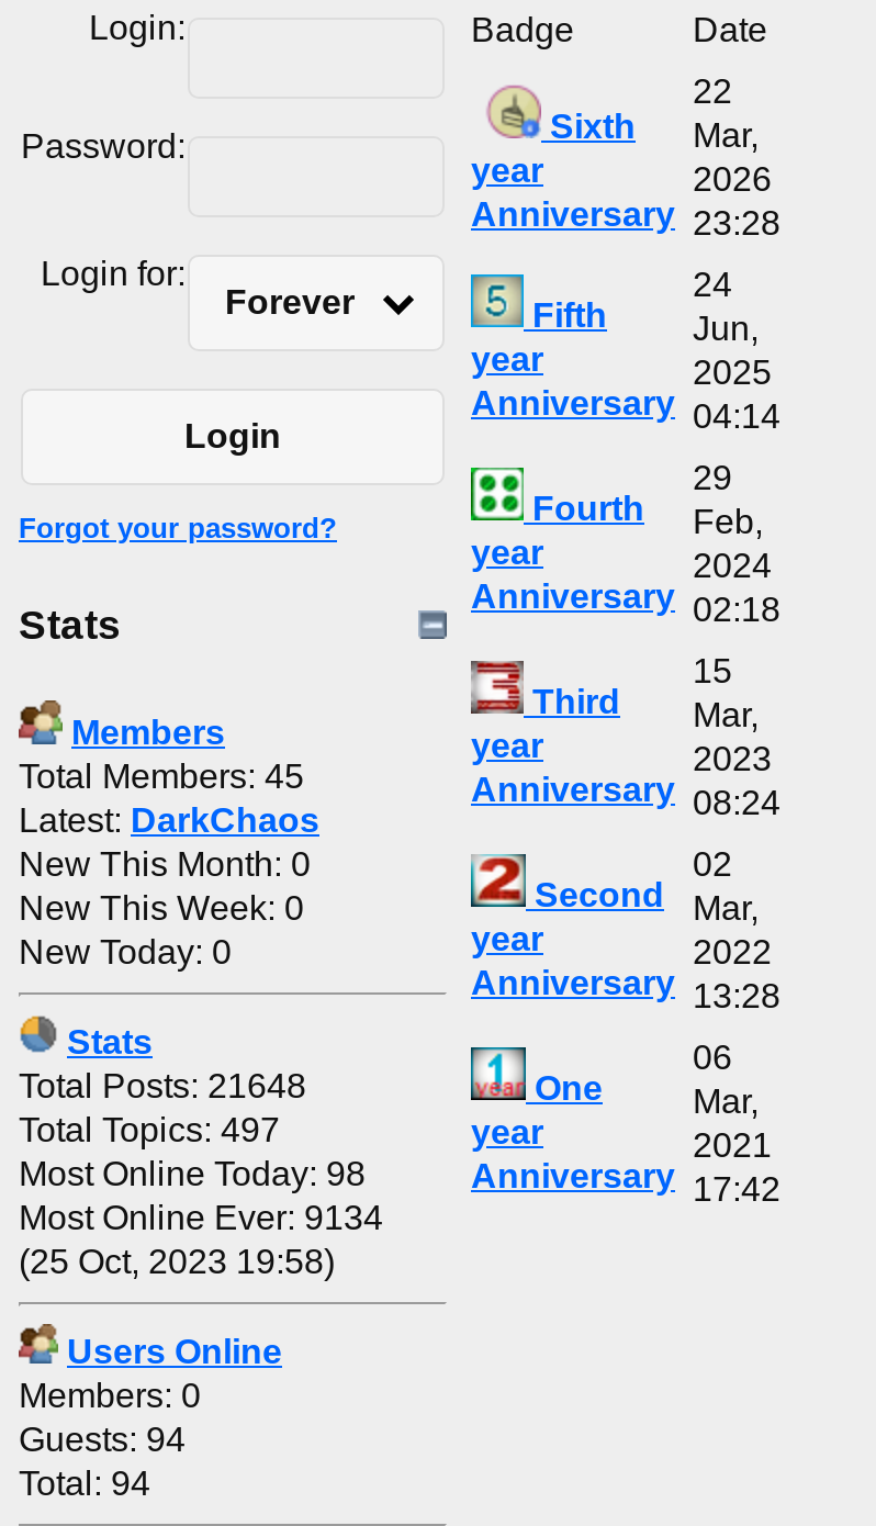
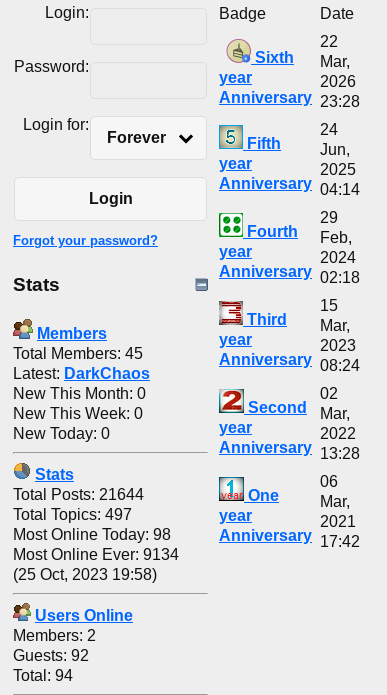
- Total Posts: 21648
+ Total Posts: 21644

- Members: 0
+ Members: 2

- Guests: 94
+ Guests: 92
